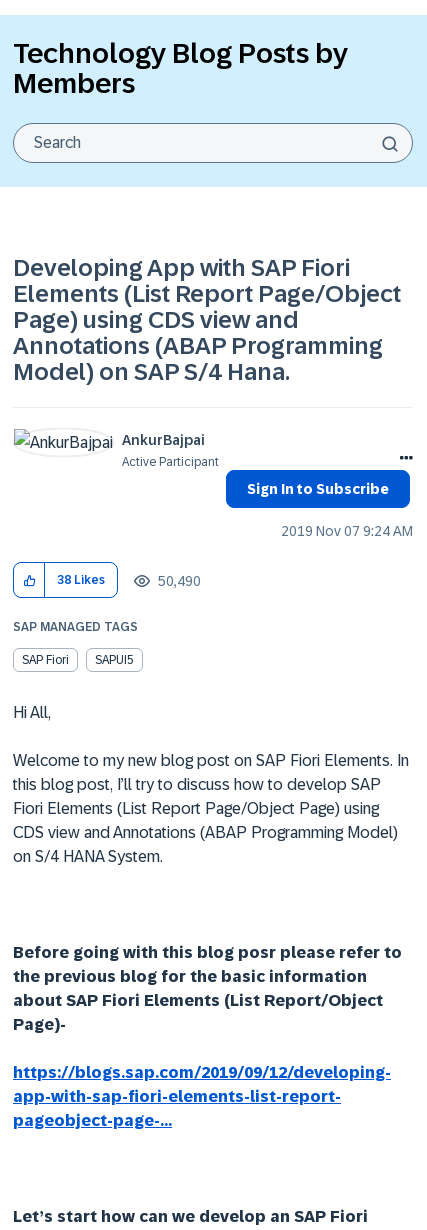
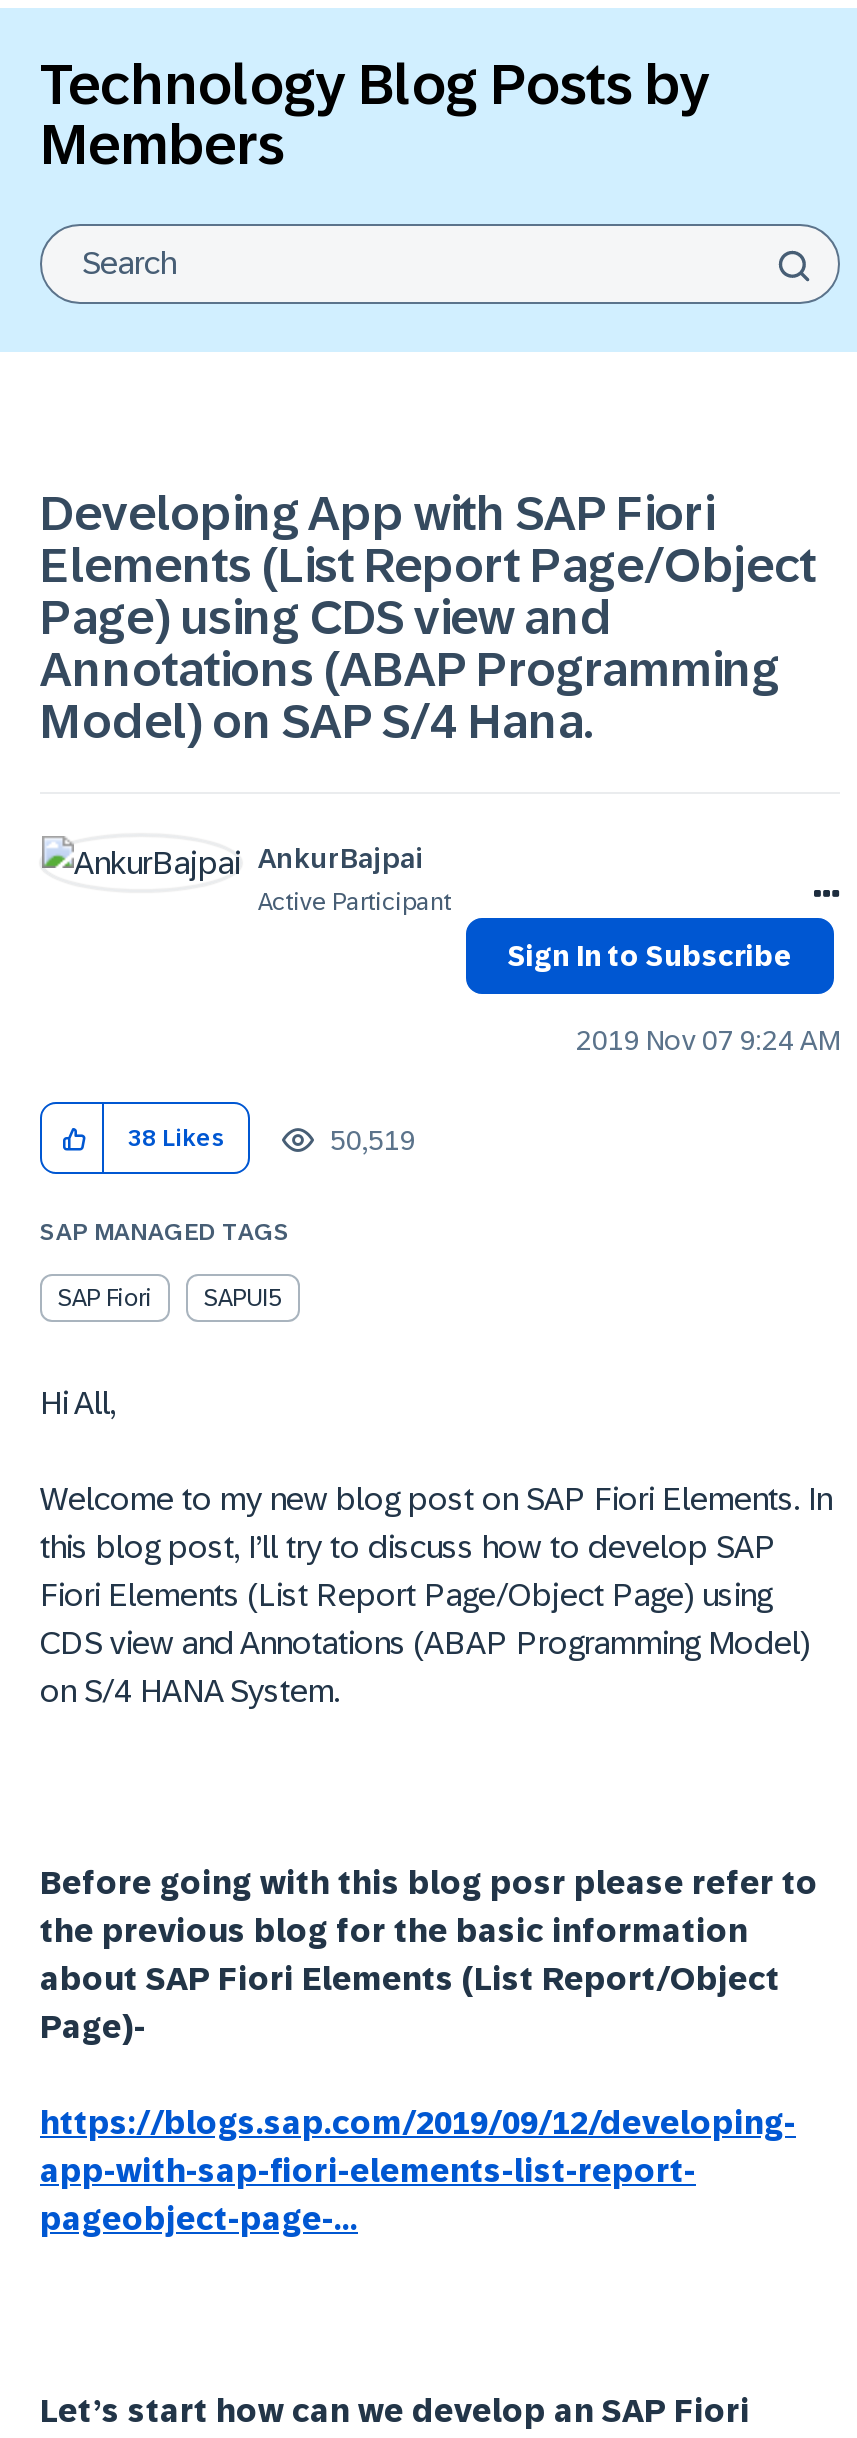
- 50,490
+ 50,519
